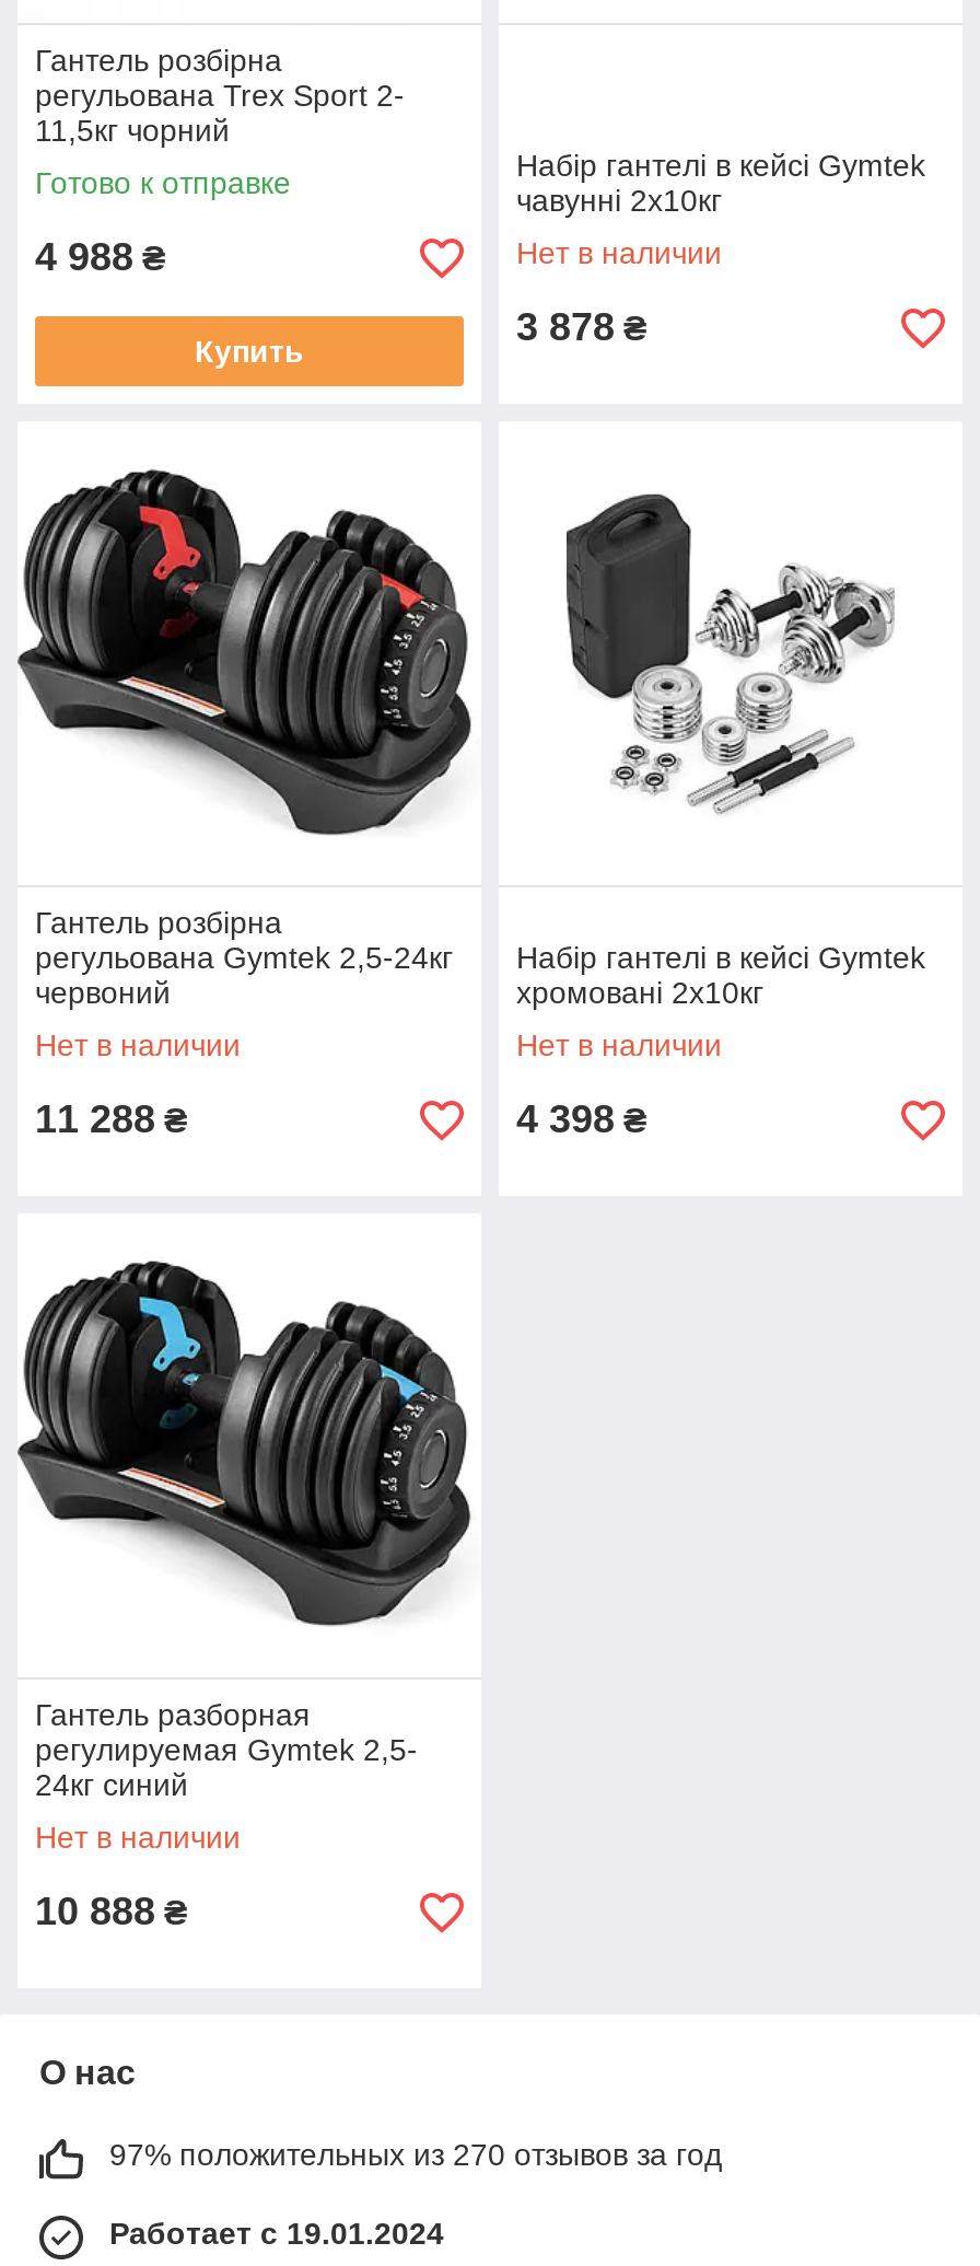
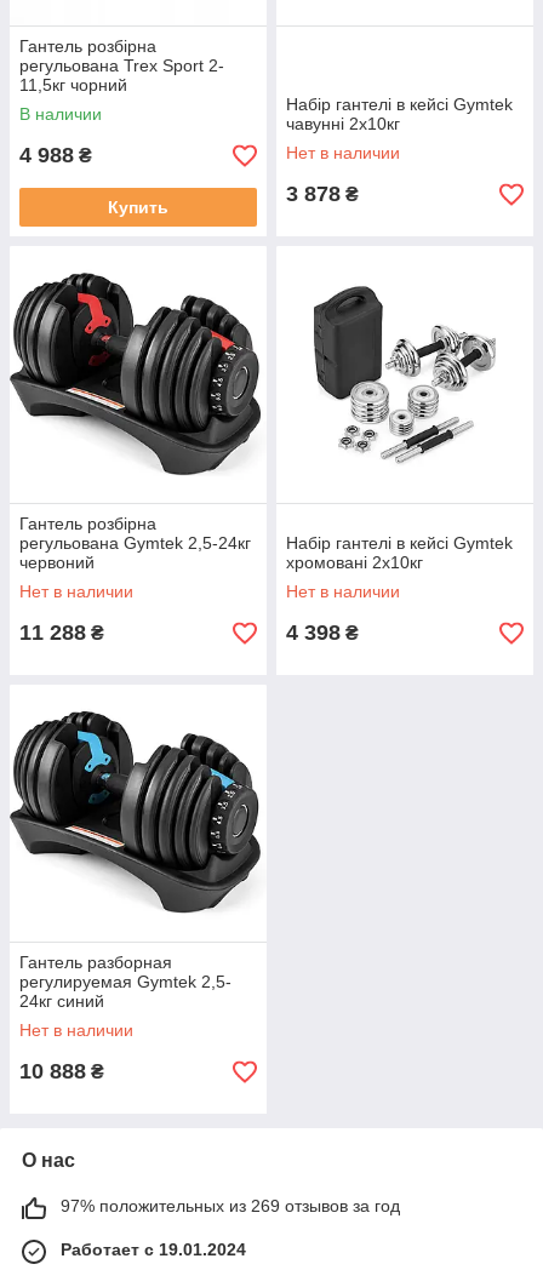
- Готово к отправке
+ В наличии

- 97% положительных из 270 отзывов за год
+ 97% положительных из 269 отзывов за год
